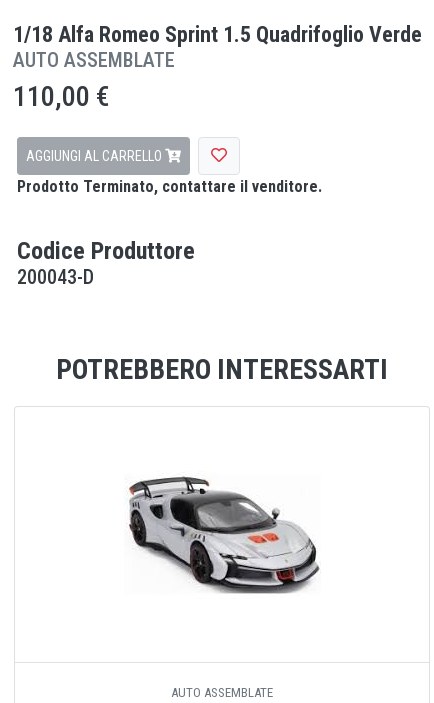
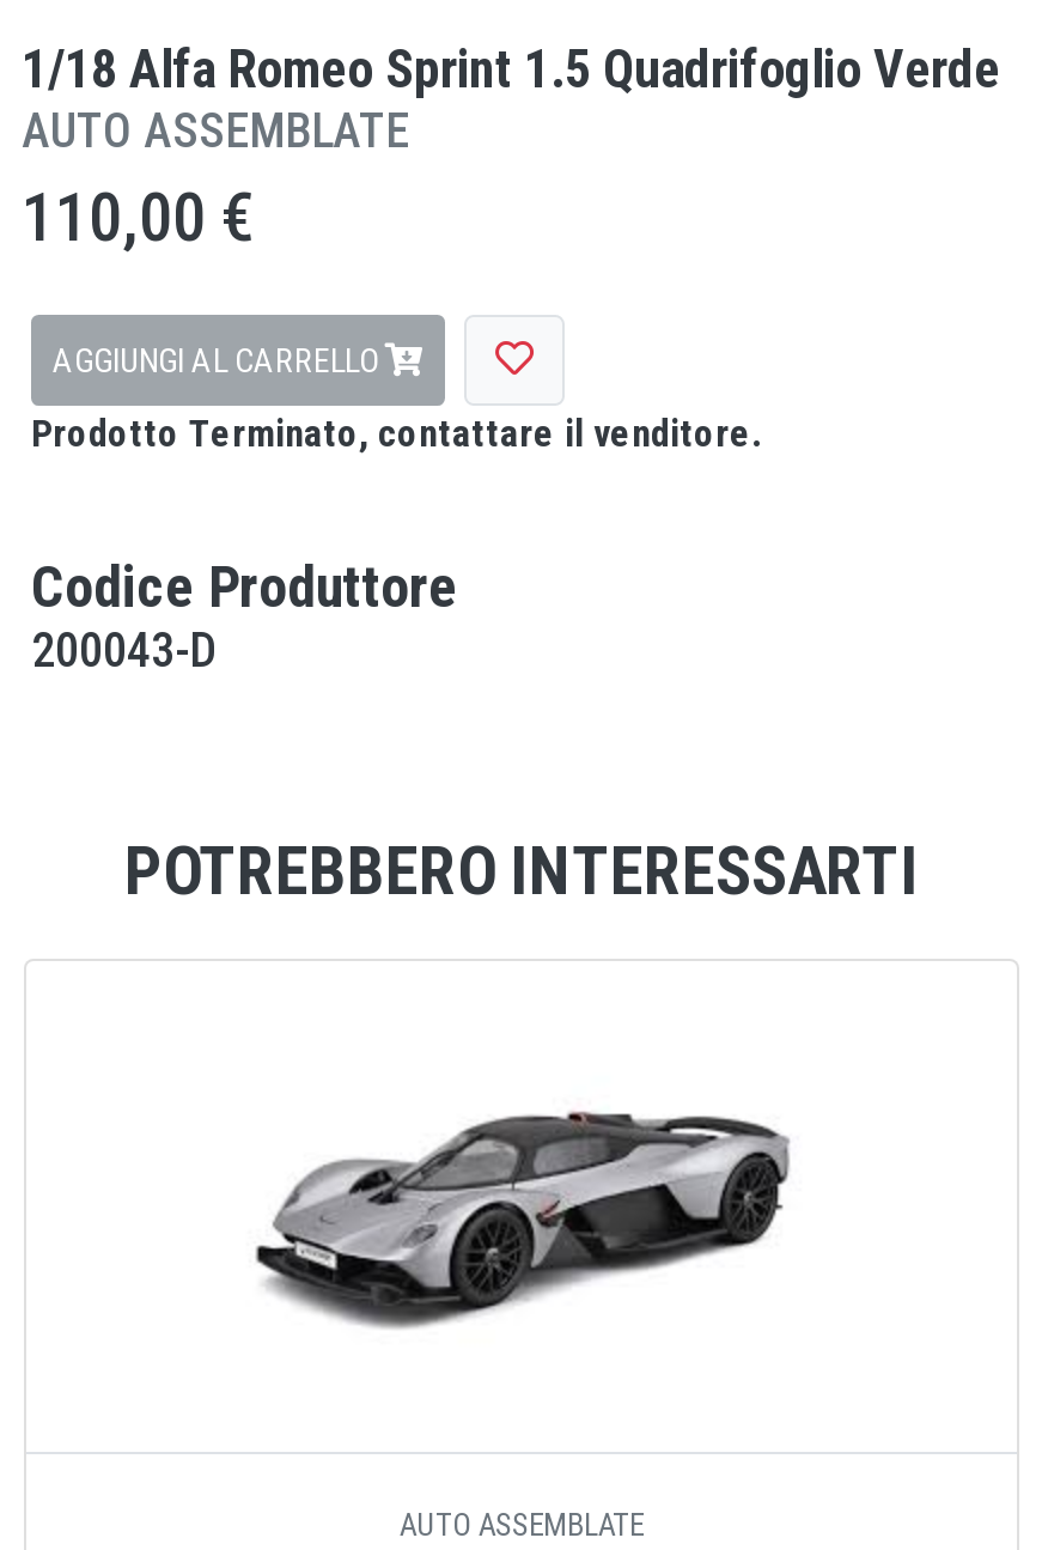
- [image]
+ [image]
